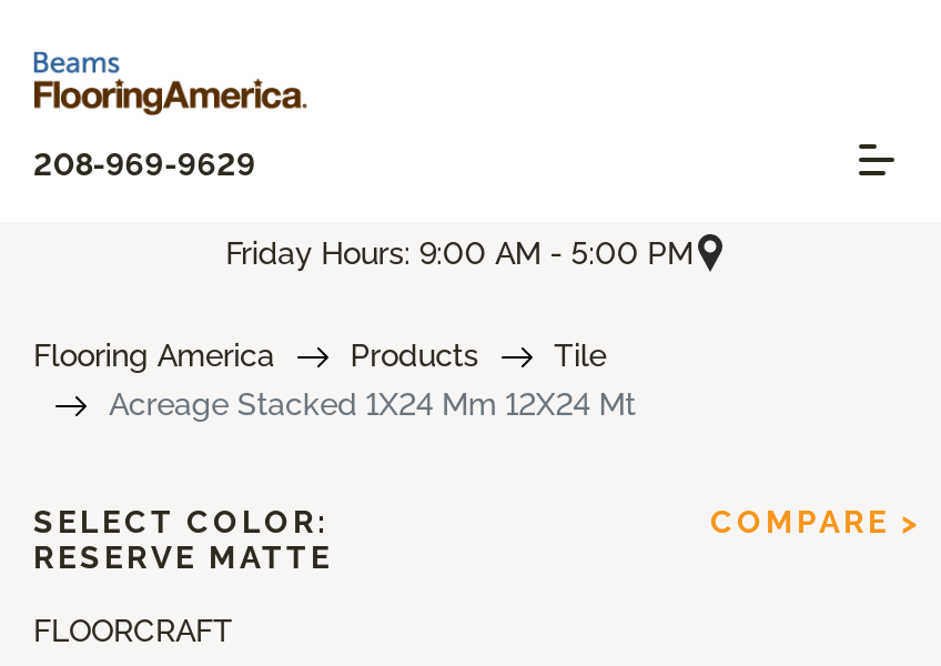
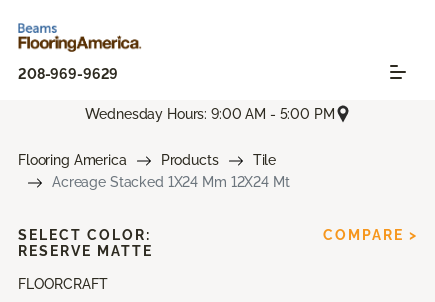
- Friday Hours: 9:00 AM - 5:00 PM
+ Wednesday Hours: 9:00 AM - 5:00 PM
